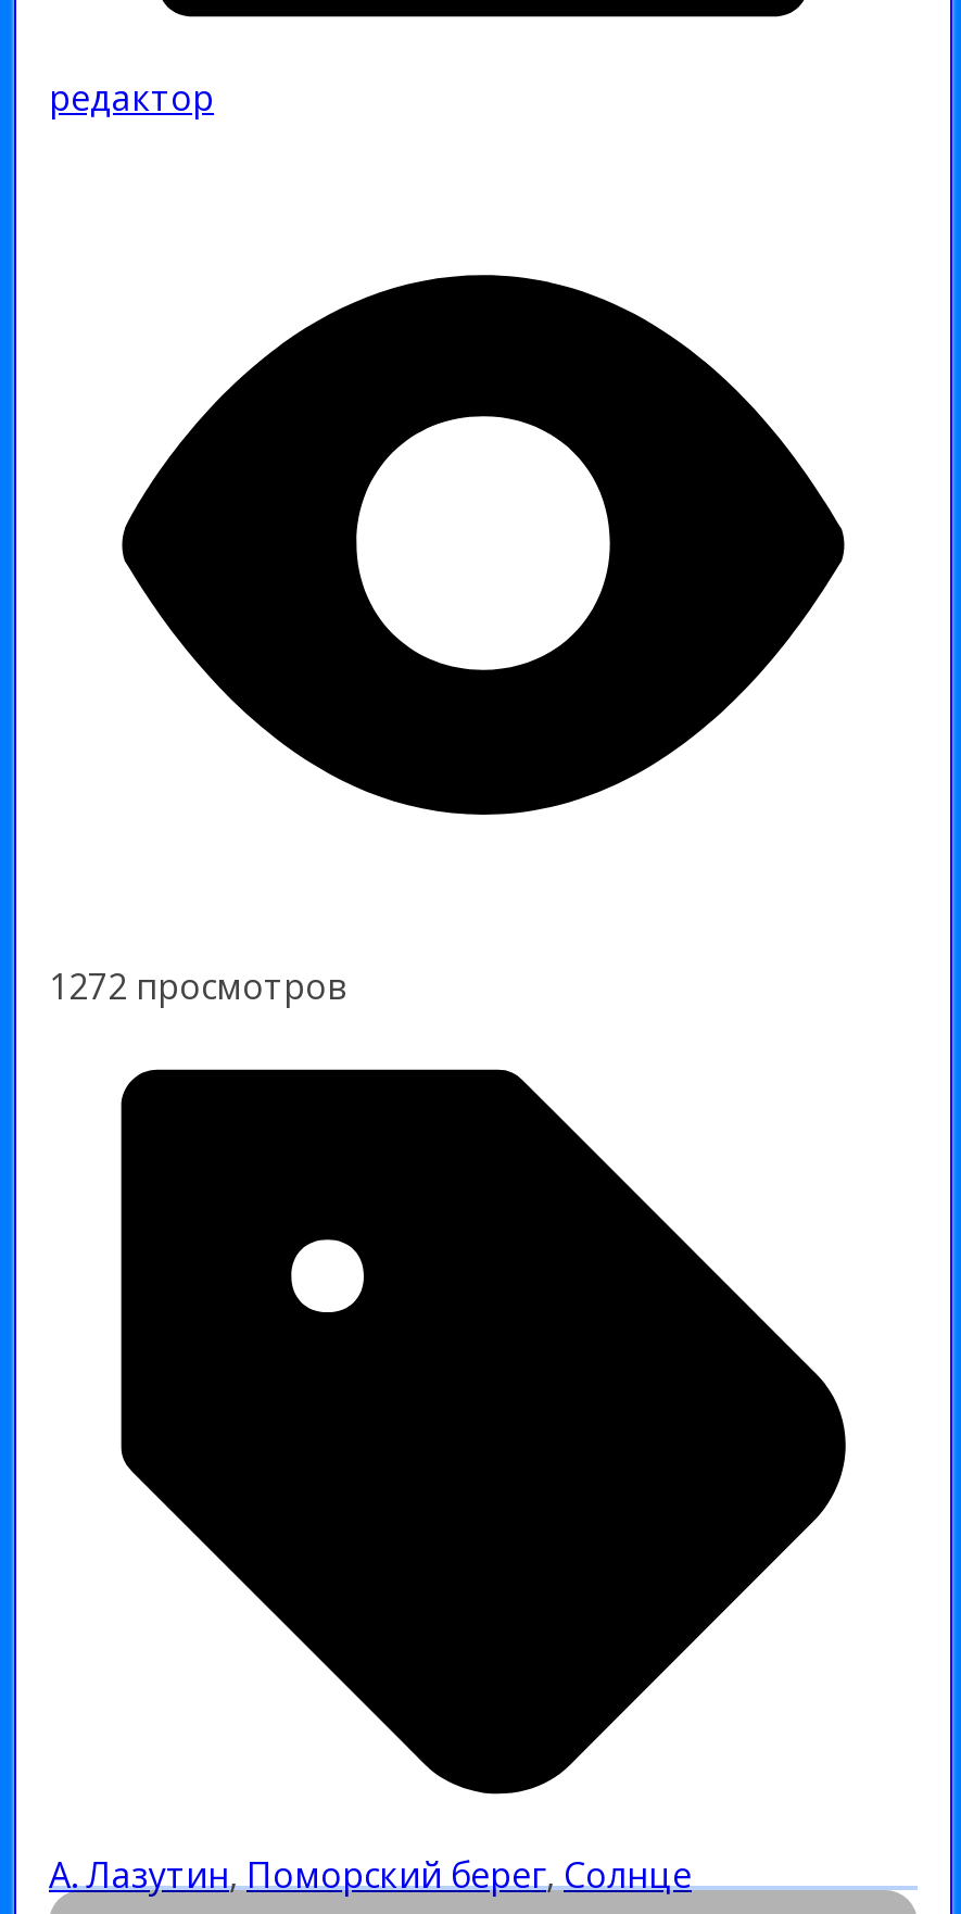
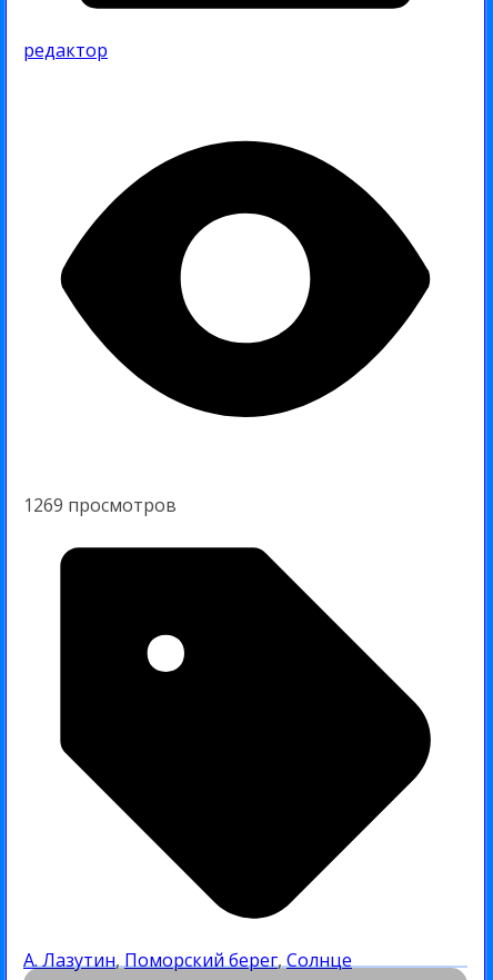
- 1272 просмотров
+ 1269 просмотров
